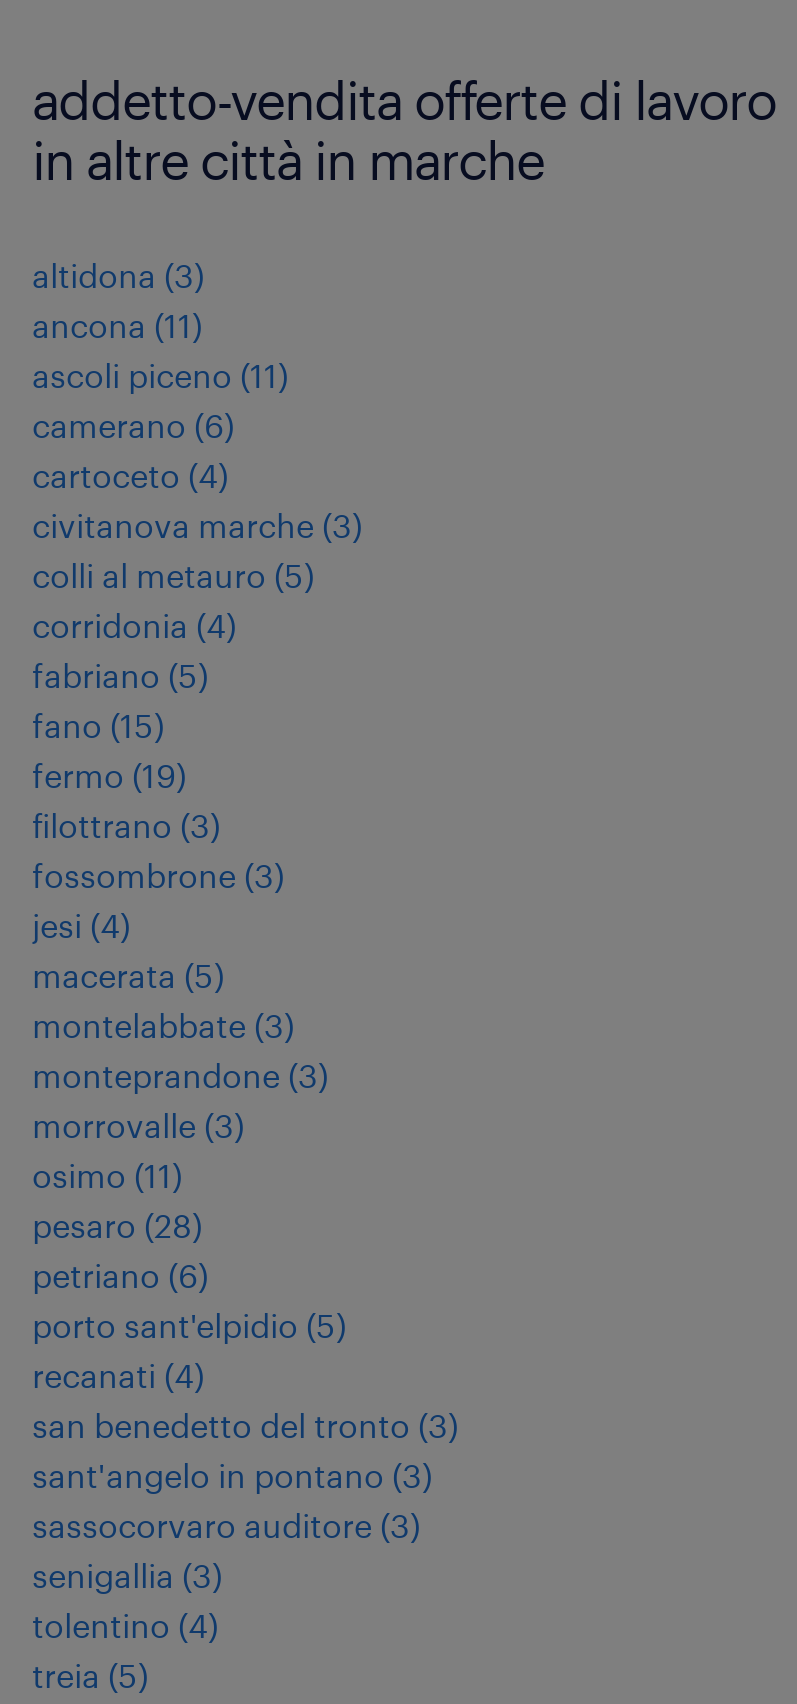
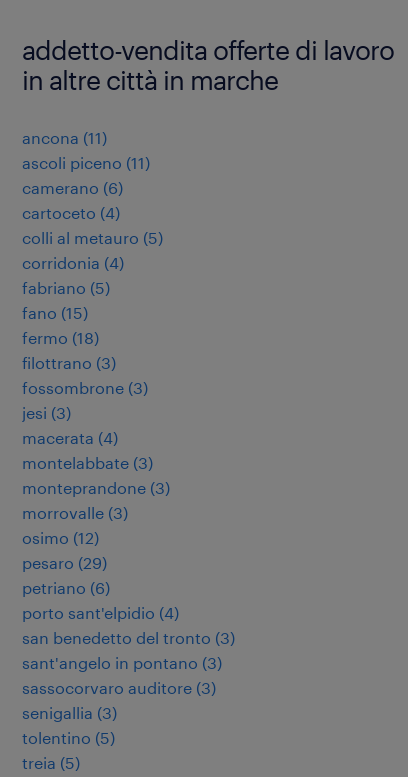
- altidona (3)

- civitanova marche (3)

- fermo (19)
+ fermo (18)

- jesi (4)
+ jesi (3)

- macerata (5)
+ macerata (4)

- osimo (11)
+ osimo (12)

- pesaro (28)
+ pesaro (29)

- porto sant'elpidio (5)
- recanati (4)
+ porto sant'elpidio (4)

- tolentino (4)
+ tolentino (5)
